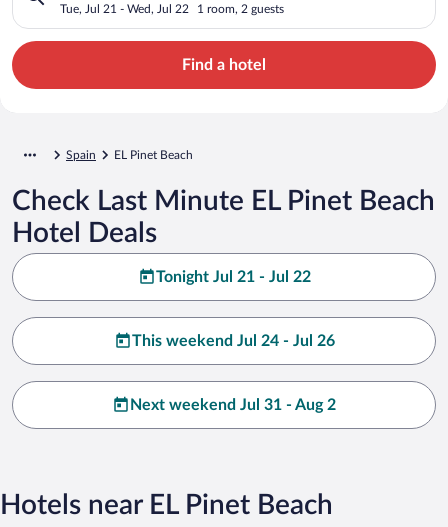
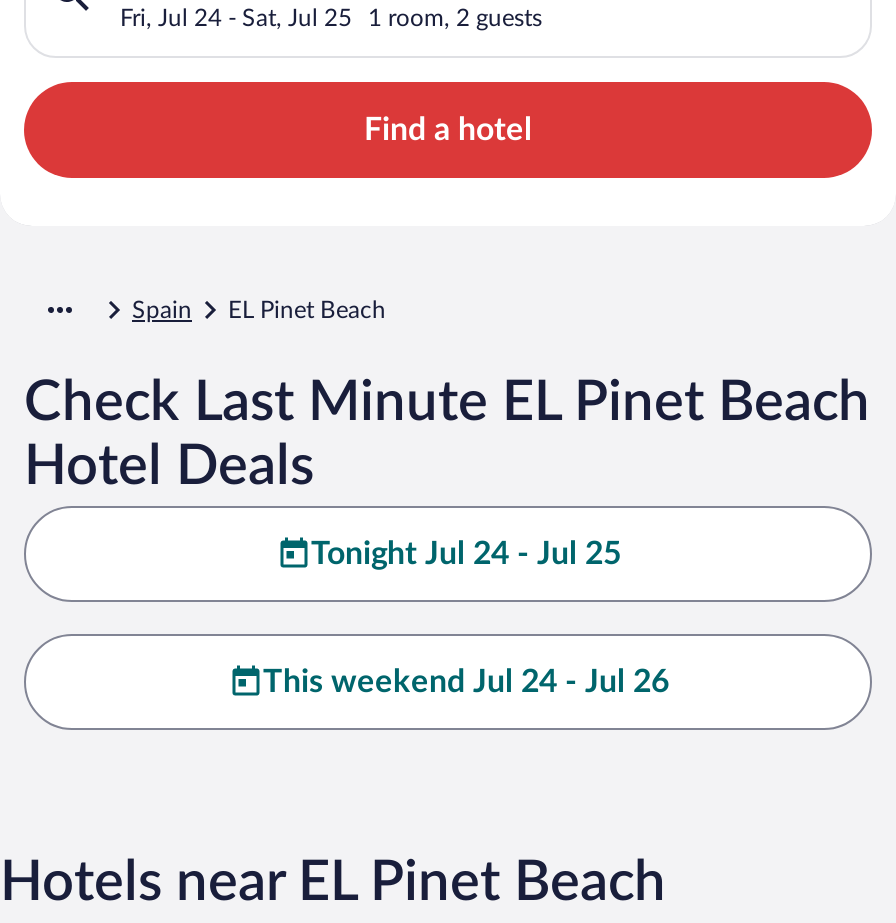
- Tue, Jul 21 - Wed, Jul 22
+ Fri, Jul 24 - Sat, Jul 25

- Tonight Jul 21 - Jul 22
+ Tonight Jul 24 - Jul 25

- Next weekend Jul 31 - Aug 2
